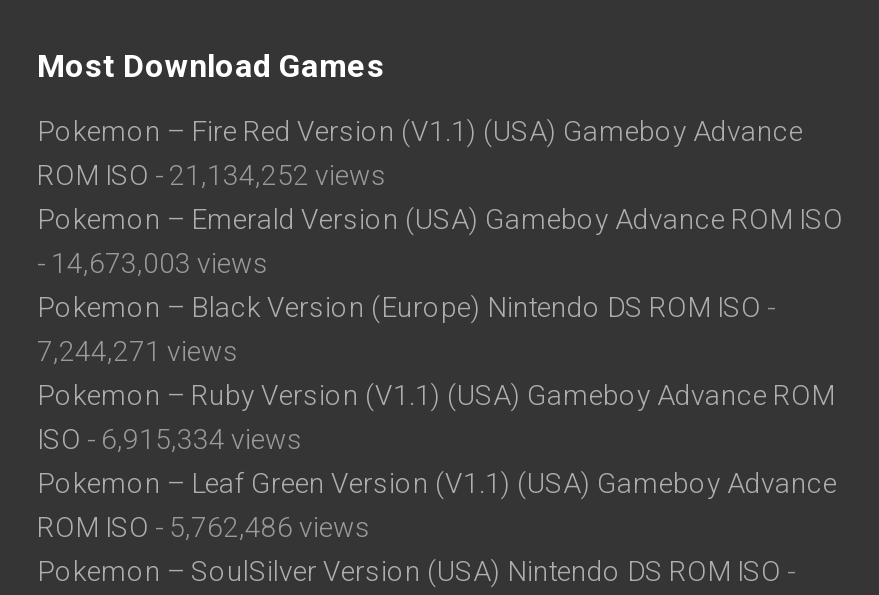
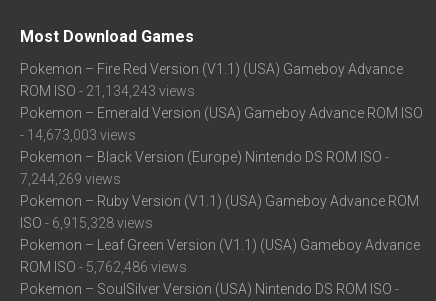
- ROM ISO - 21,134,252 views
+ ROM ISO - 21,134,243 views

- 7,244,271 views
+ 7,244,269 views

- ISO - 6,915,334 views
+ ISO - 6,915,328 views
